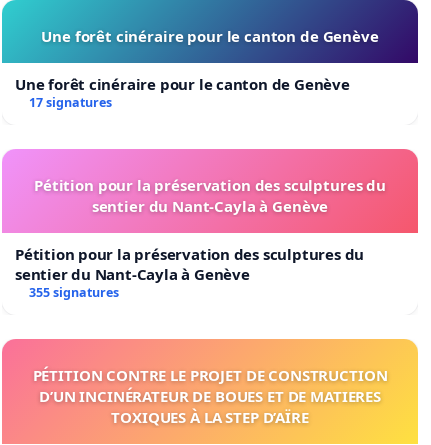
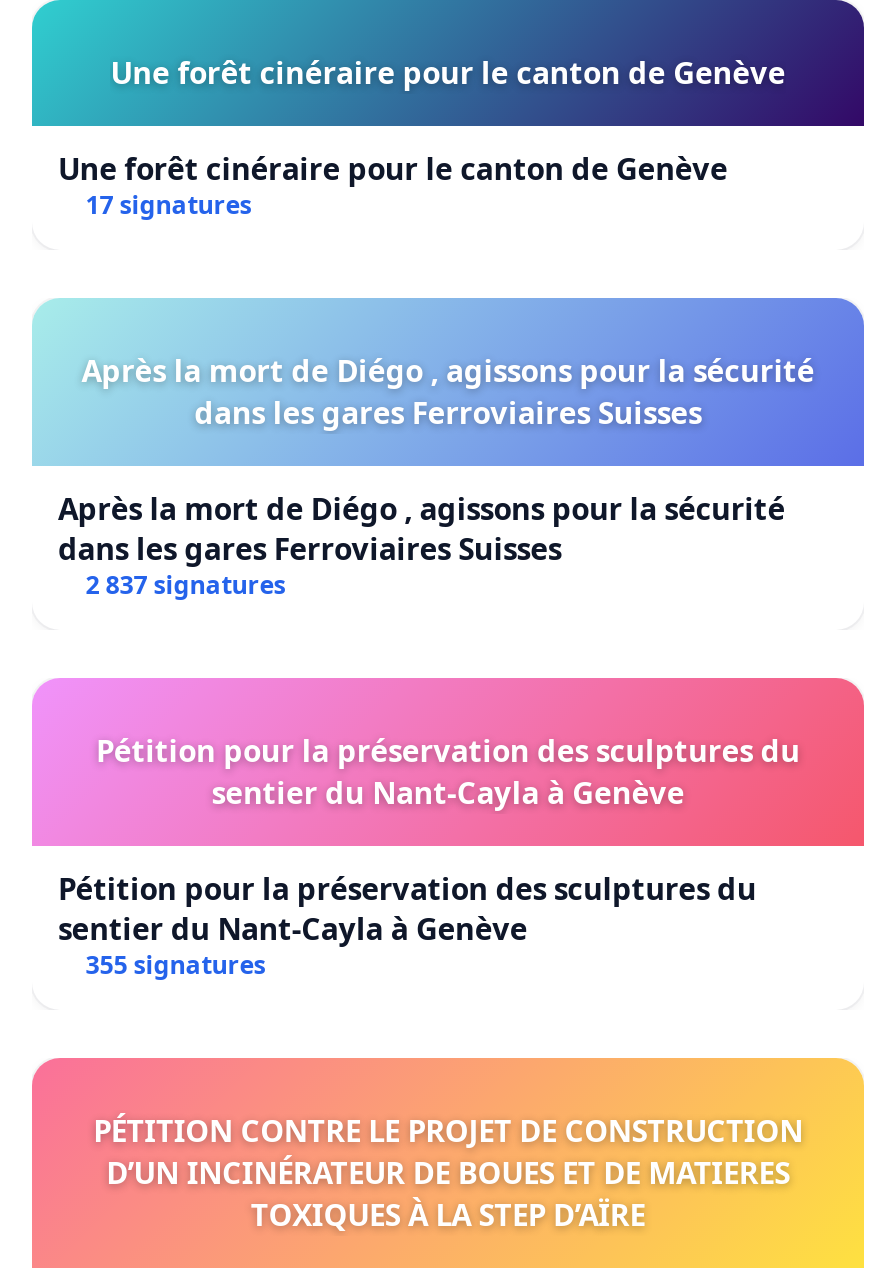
+ [image]
+ Après la mort de Diégo , agissons pour la sécurité
+ dans les gares Ferroviaires Suisses
+ Après la mort de Diégo , agissons pour la sécurité
+ dans les gares Ferroviaires Suisses
+ 2 837 signatures
